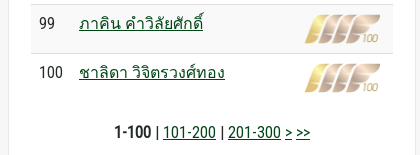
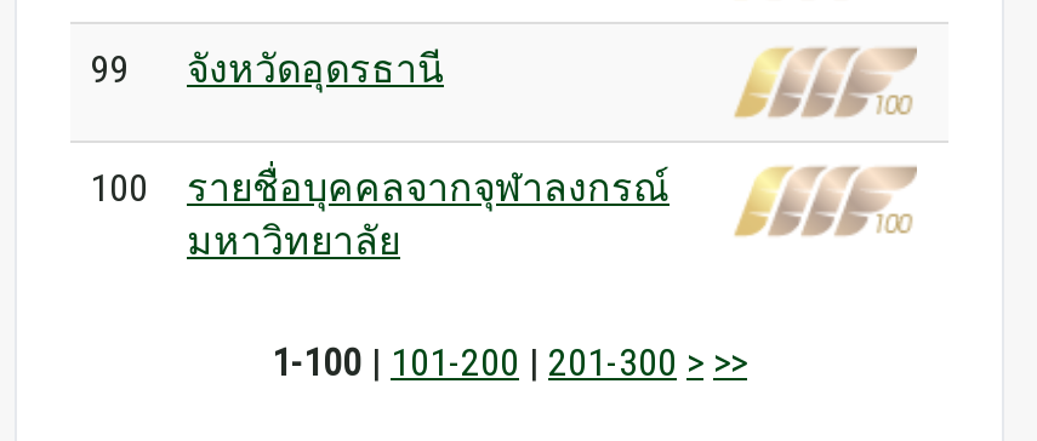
- ภาคิน คำวิลัยศักดิ์
+ จังหวัดอุดรธานี

- ชาลิดา วิจิตรวงศ์ทอง
+ รายชื่อบุคคลจากจุฬาลงกรณ์
+ มหาวิทยาลัย
